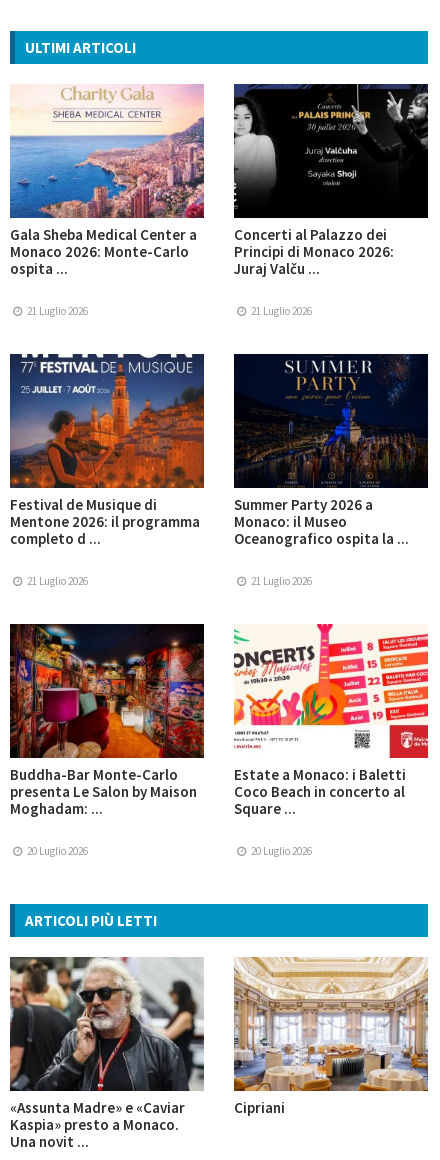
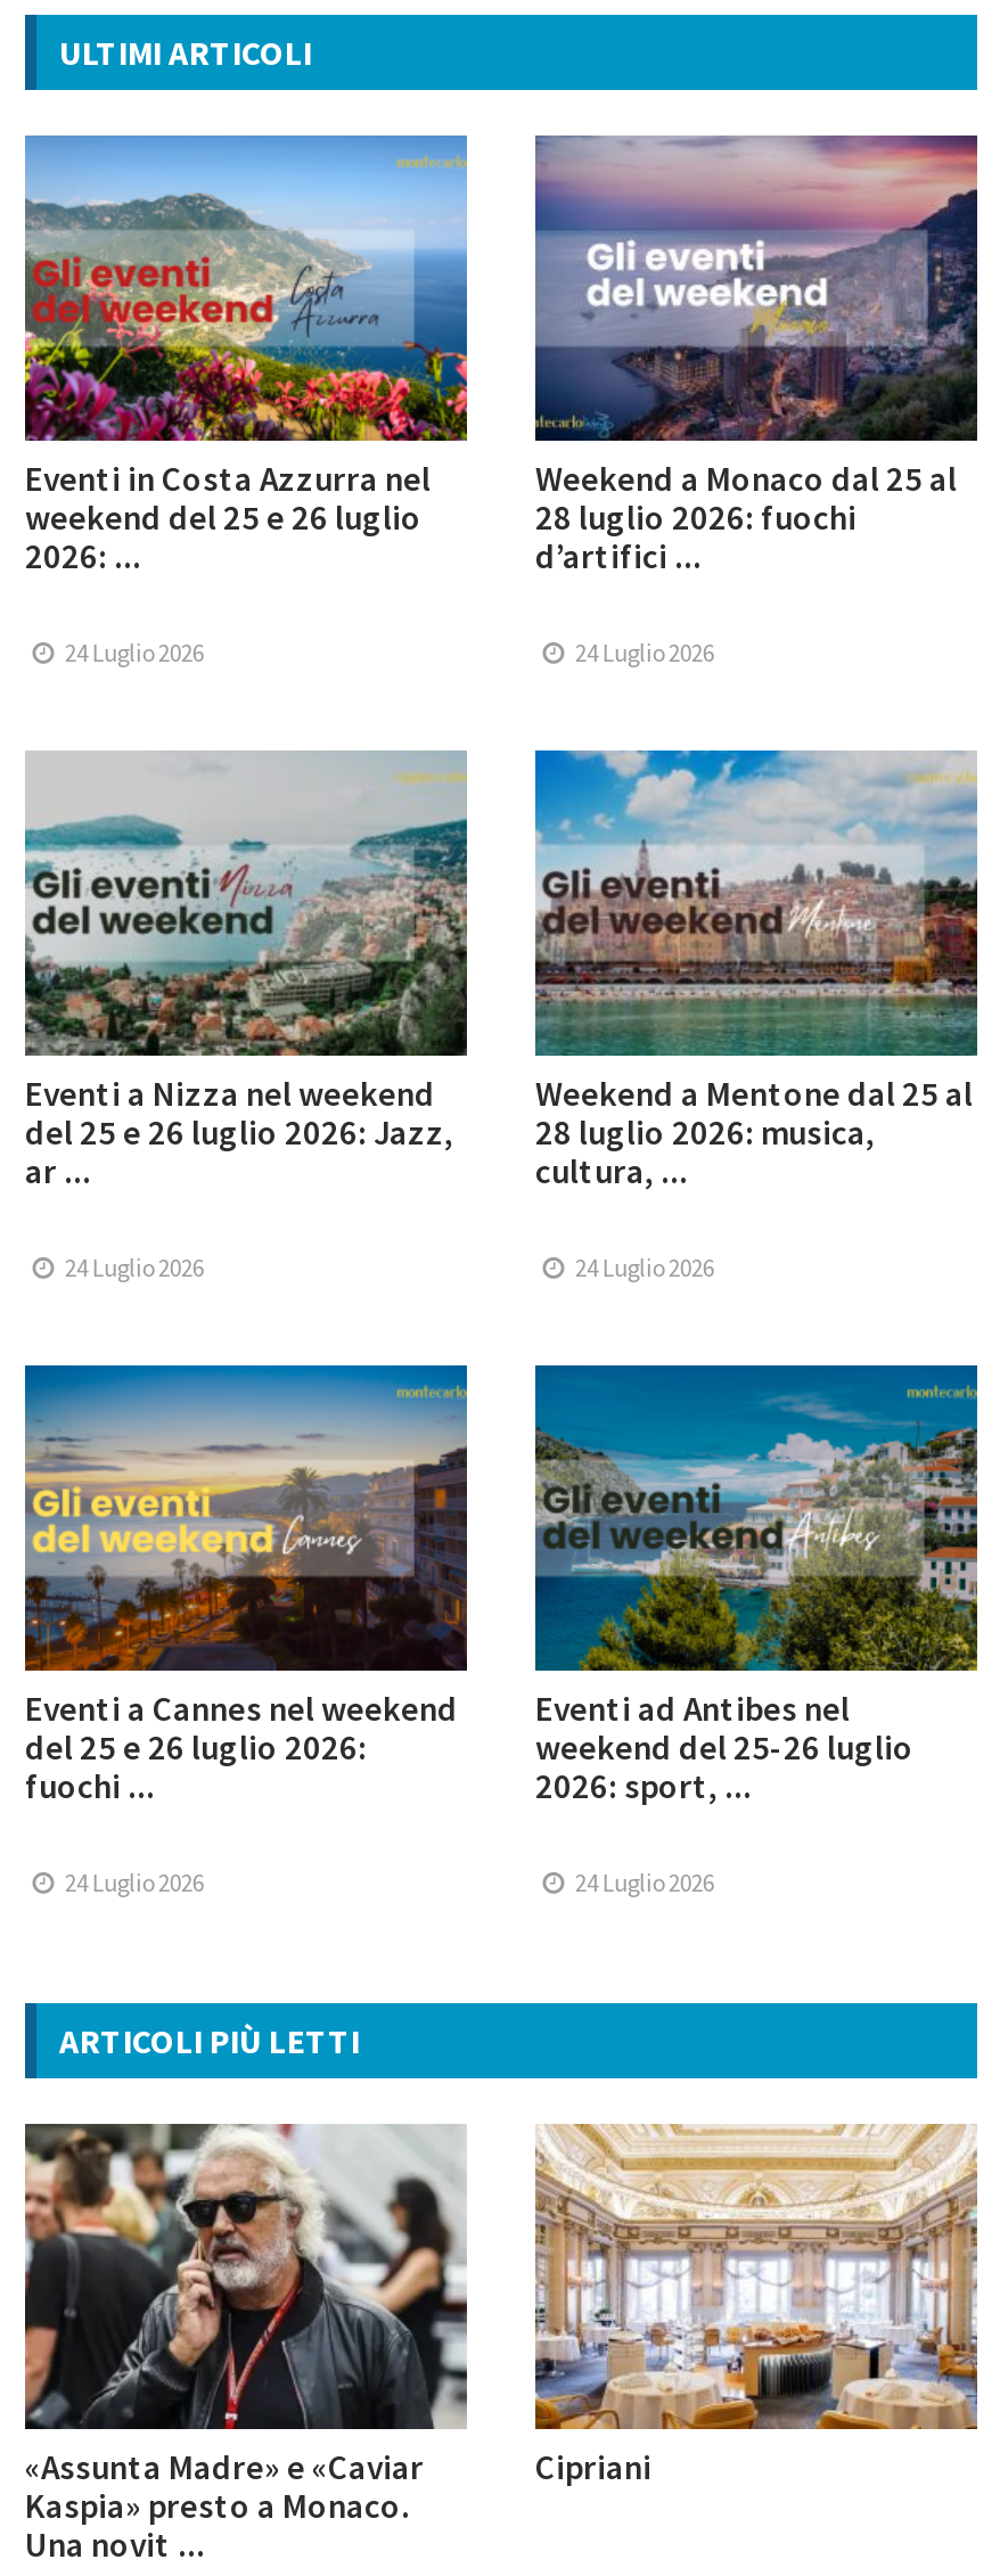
- [image]
- Gala Sheba Medical Center a
- Monaco 2026: Monte-Carlo
- ospita ...
+ [image]
+ Eventi in Costa Azzurra nel
+ weekend del 25 e 26 luglio
+ 2026: ...

- [image]
- Concerti al Palazzo dei
- Principi di Monaco 2026:
- Juraj Valču ...
+ [image]
+ Weekend a Monaco dal 25 al
+ 28 luglio 2026: fuochi
+ d’artifici ...

- 21 Luglio 2026
+ 24 Luglio 2026

- 21 Luglio 2026
+ 24 Luglio 2026

- [image]
- Festival de Musique di
- Mentone 2026: il programma
- completo d ...
+ [image]
+ Eventi a Nizza nel weekend
+ del 25 e 26 luglio 2026: Jazz,
+ ar ...

- [image]
- Summer Party 2026 a
- Monaco: il Museo
- Oceanografico ospita la ...
+ [image]
+ Weekend a Mentone dal 25 al
+ 28 luglio 2026: musica,
+ cultura, ...

- 21 Luglio 2026
+ 24 Luglio 2026

- 21 Luglio 2026
+ 24 Luglio 2026

- [image]
- Buddha-Bar Monte-Carlo
- presenta Le Salon by Maison
- Moghadam: ...
+ [image]
+ Eventi a Cannes nel weekend
+ del 25 e 26 luglio 2026:
+ fuochi ...

- [image]
- Estate a Monaco: i Baletti
- Coco Beach in concerto al
- Square ...
+ [image]
+ Eventi ad Antibes nel
+ weekend del 25-26 luglio
+ 2026: sport, ...

- 20 Luglio 2026
+ 24 Luglio 2026

- 20 Luglio 2026
+ 24 Luglio 2026
